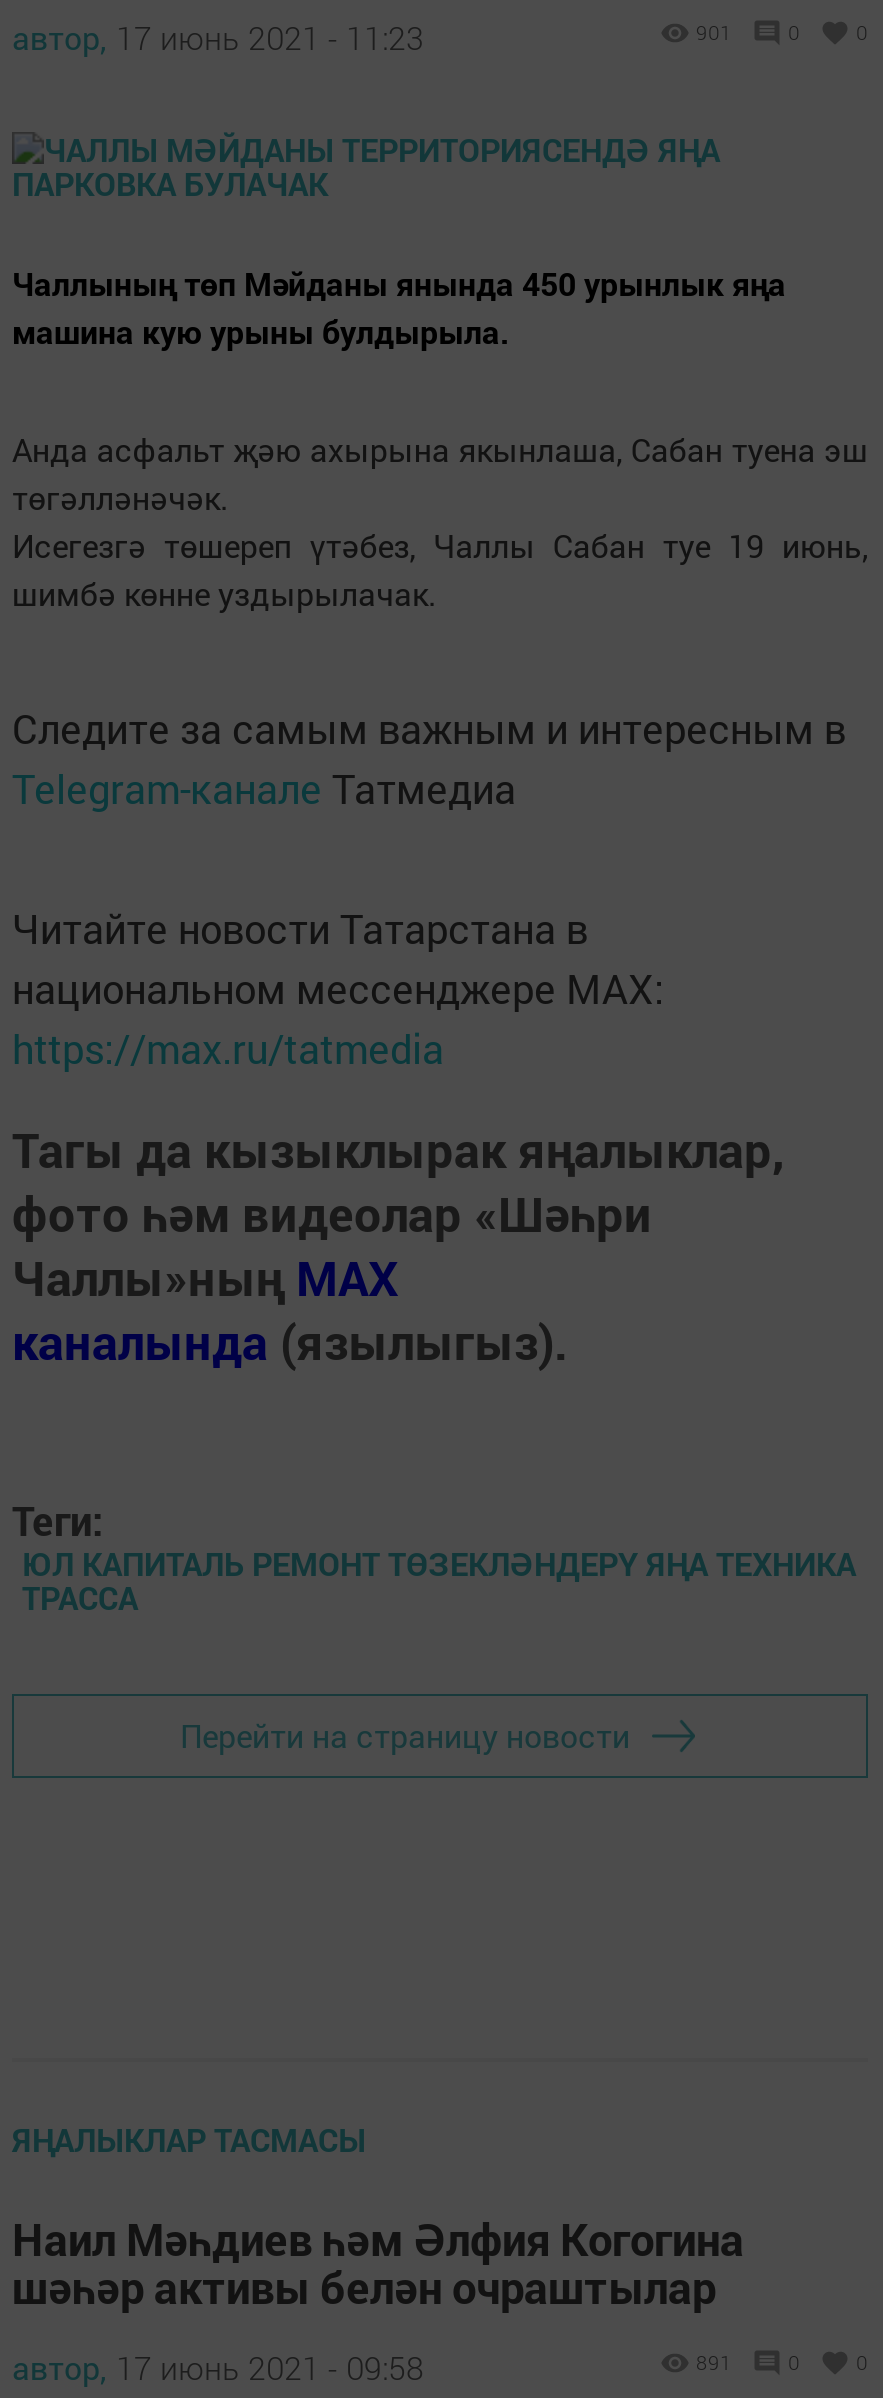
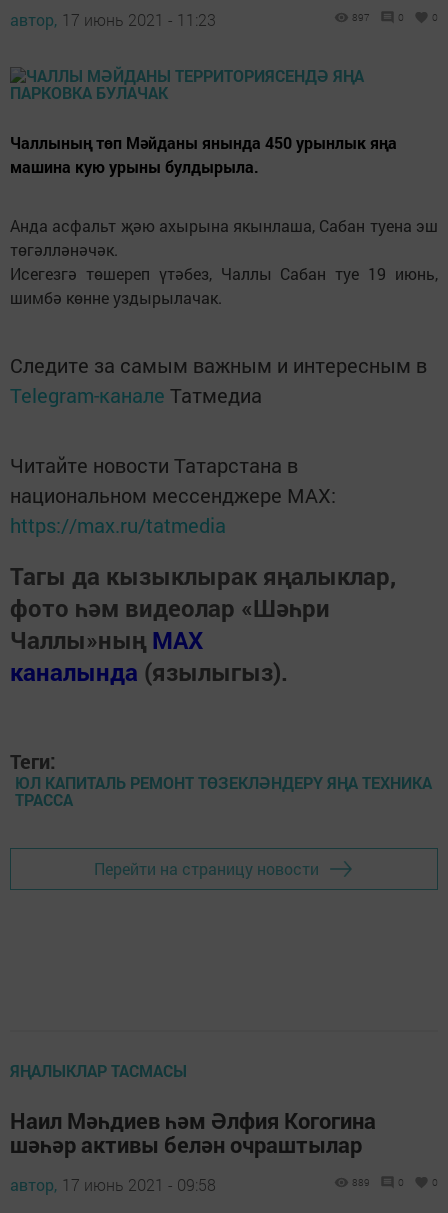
- 901
+ 897

- 891
+ 889
